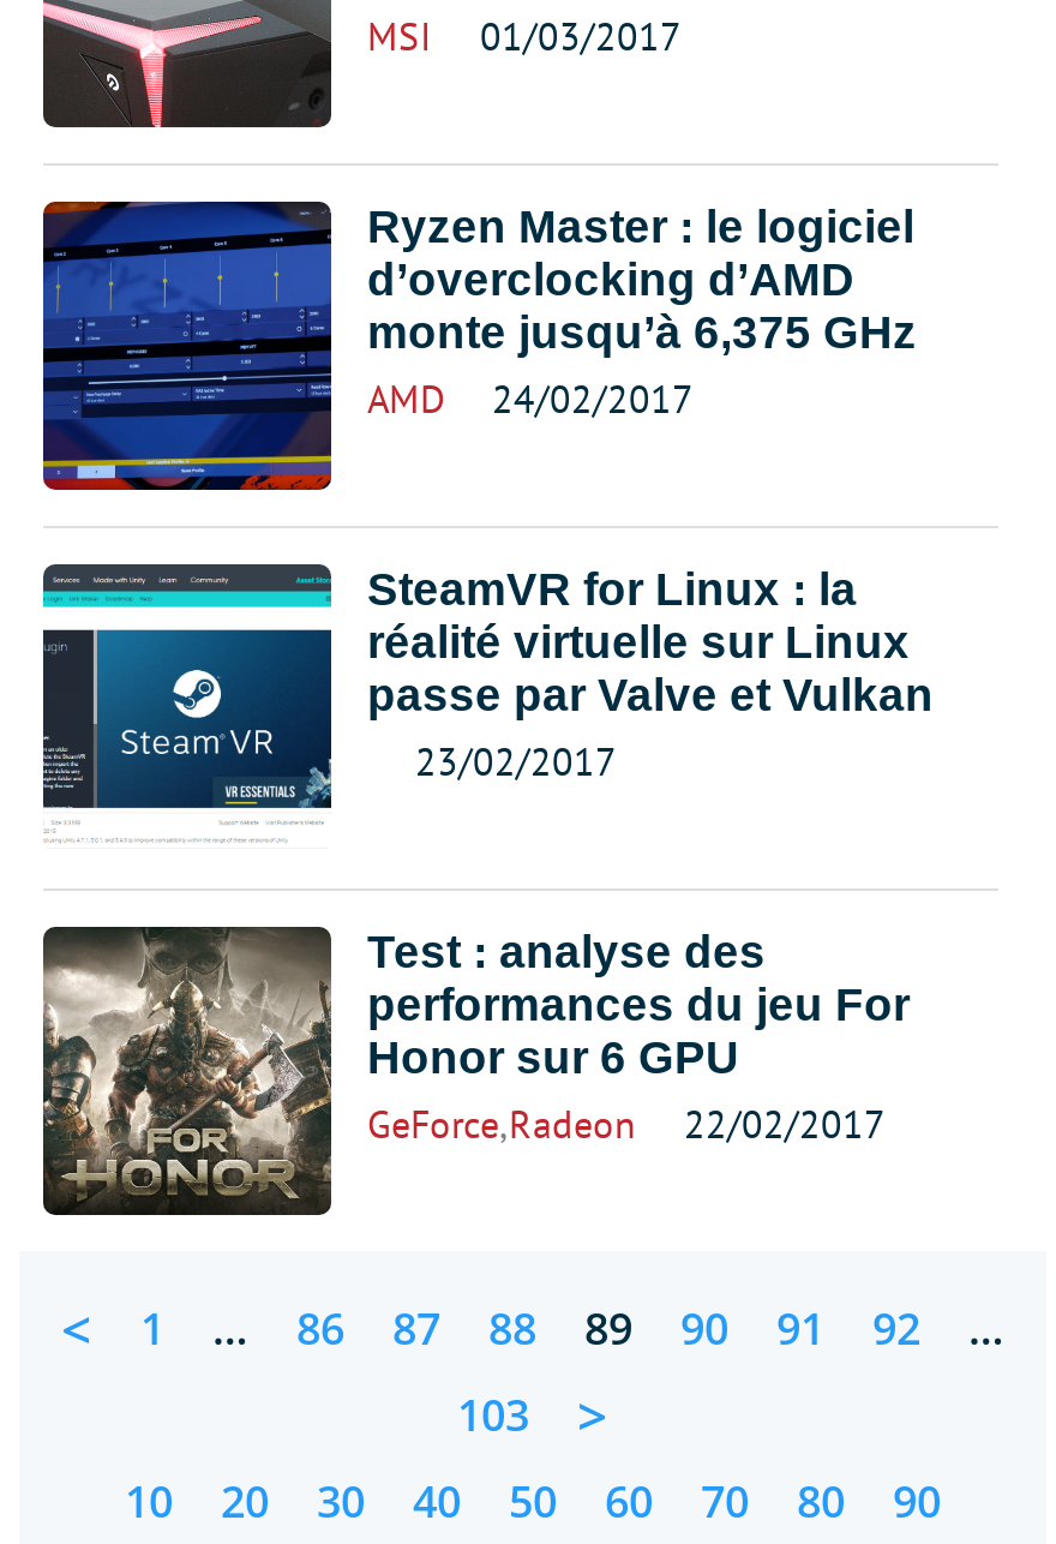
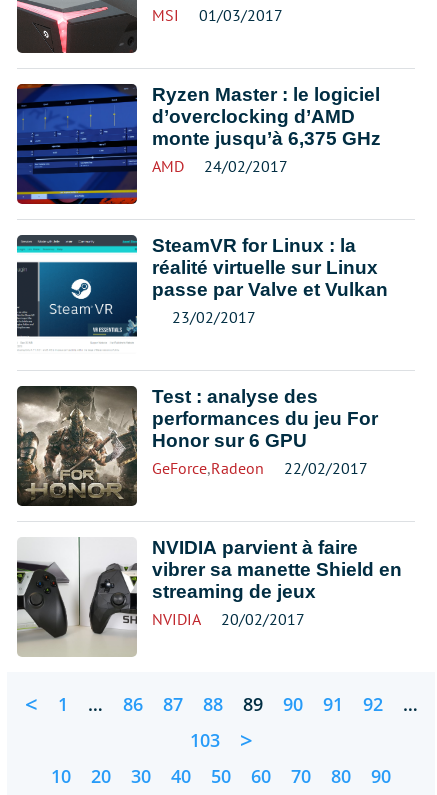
+ [image]
+ NVIDIA parvient à faire
+ vibrer sa manette Shield en
+ streaming de jeux
+ NVIDIA
+ 20/02/2017
